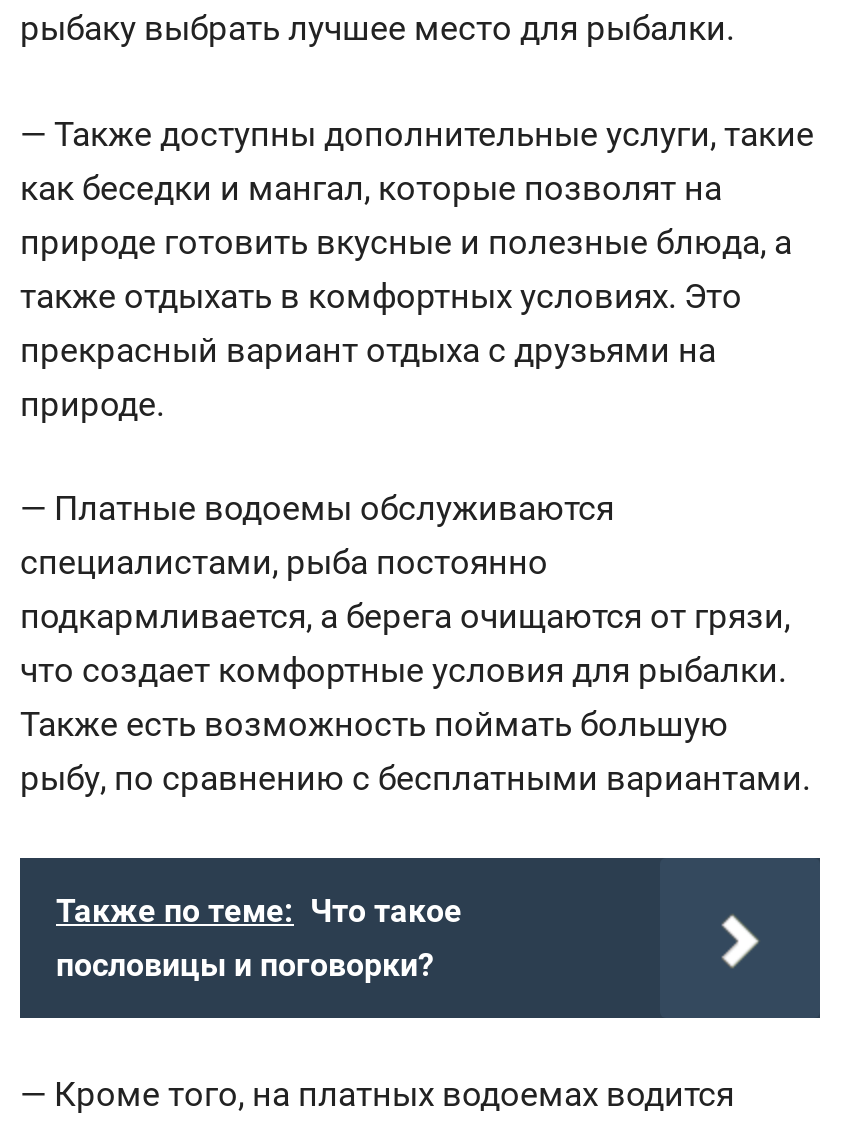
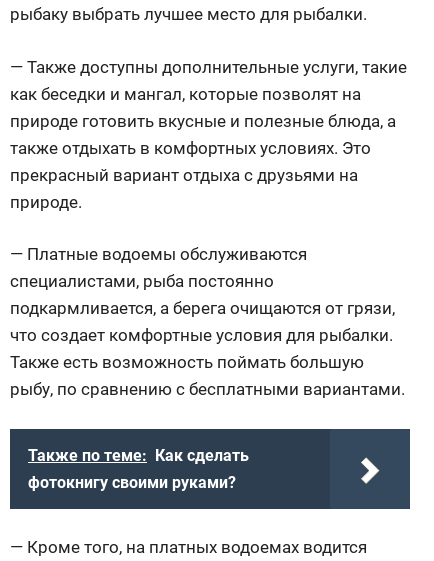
- Также по теме: Что такое
- пословицы и поговорки?
+ Также по теме: Как сделать
+ фотокнигу своими руками?
